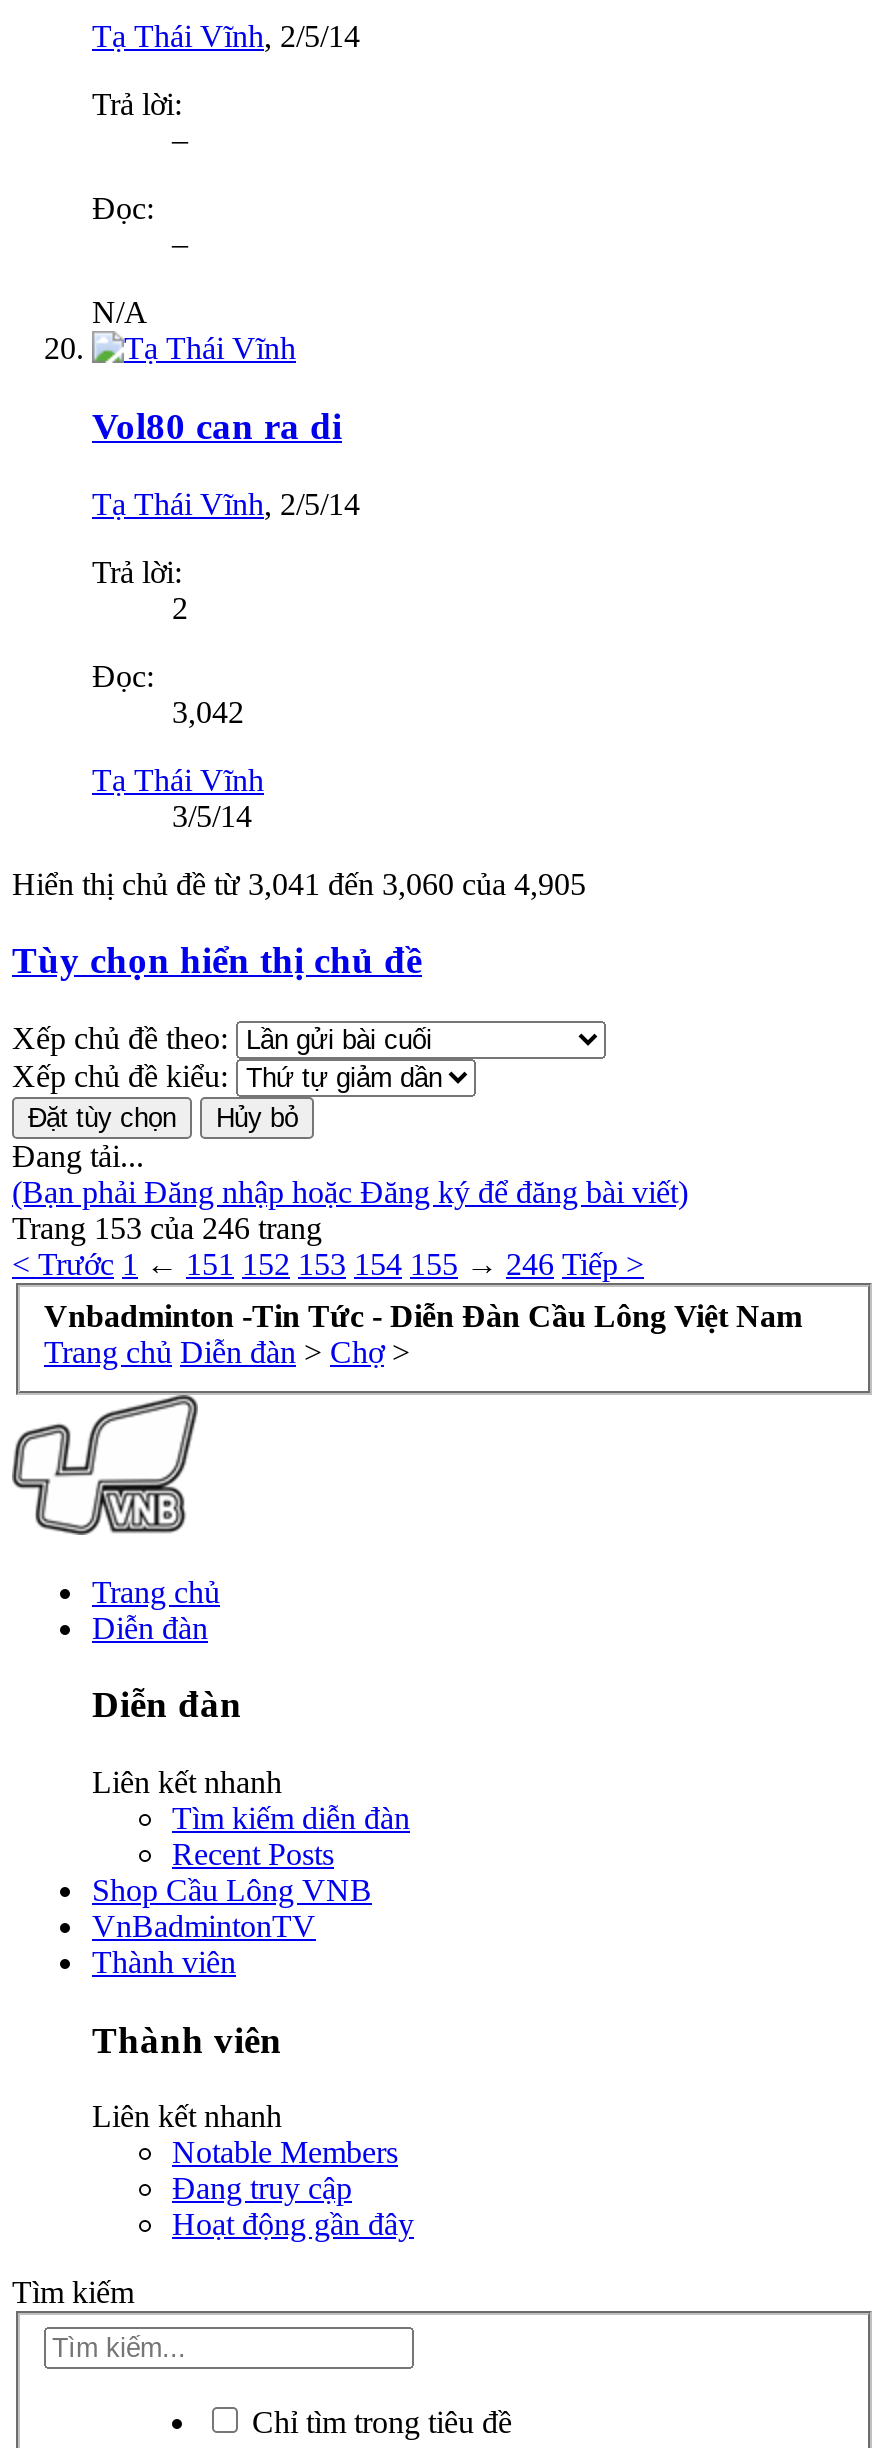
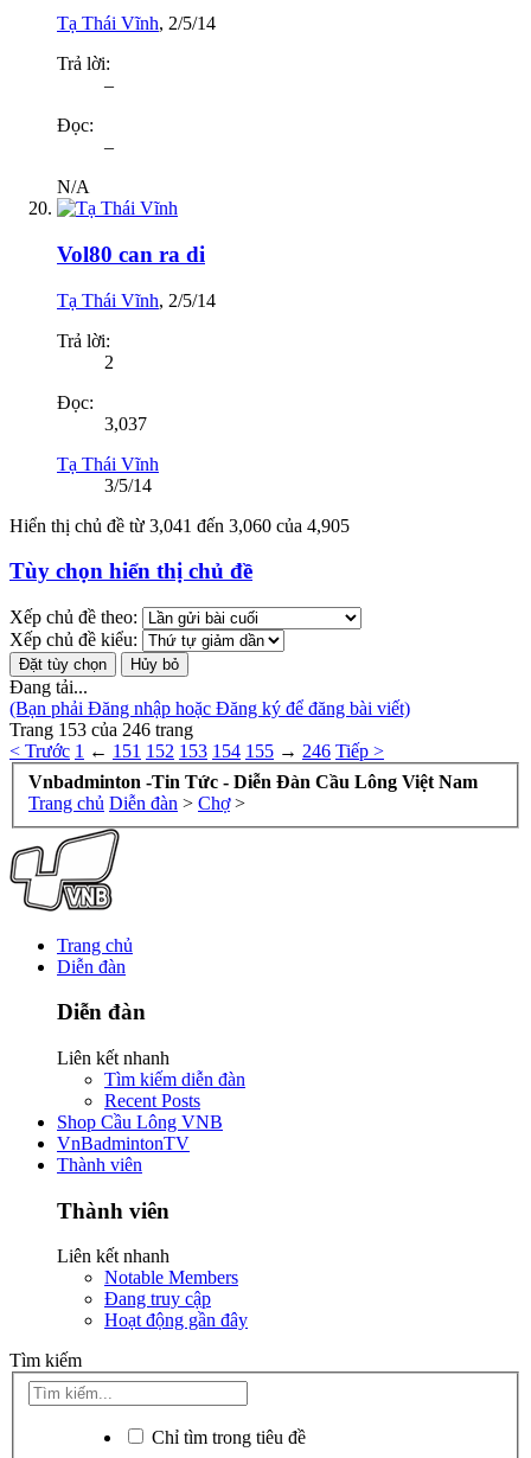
- 3,042
+ 3,037
